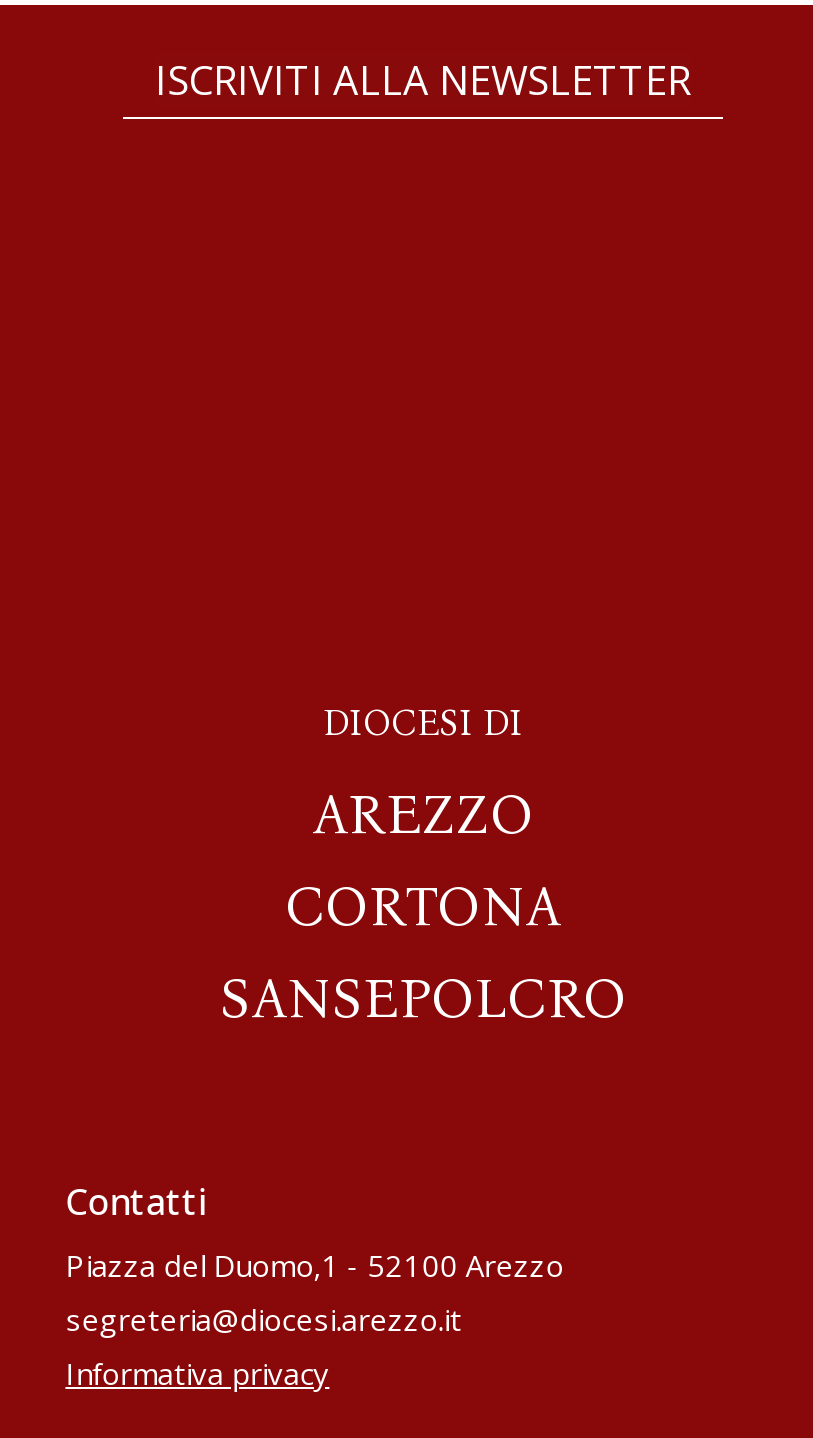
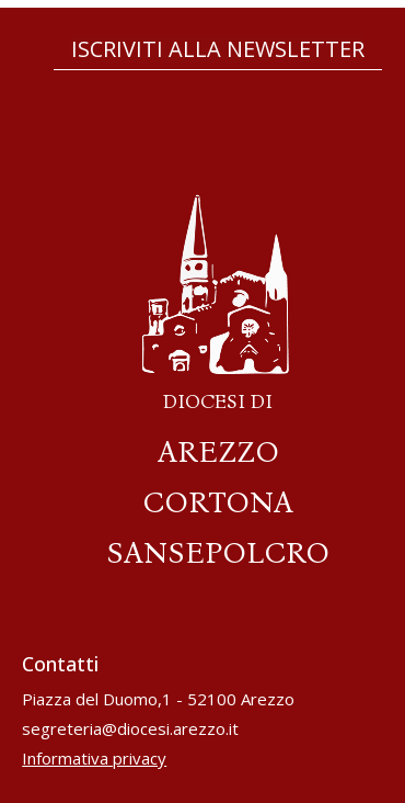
+ [image]
